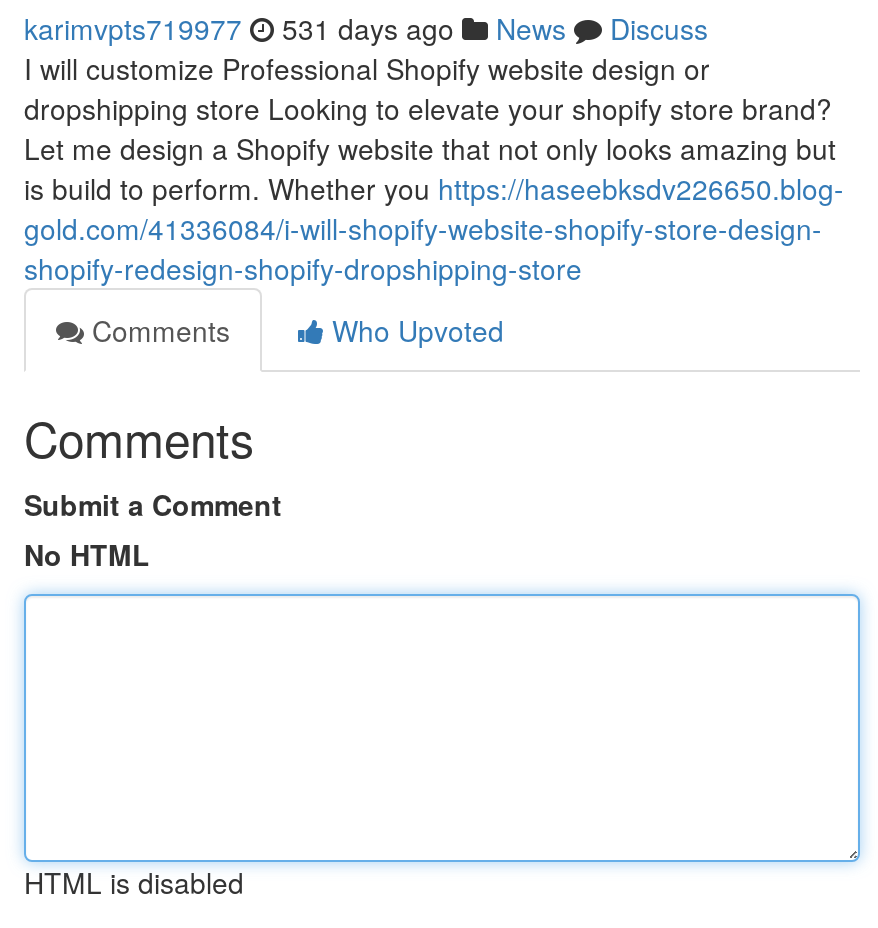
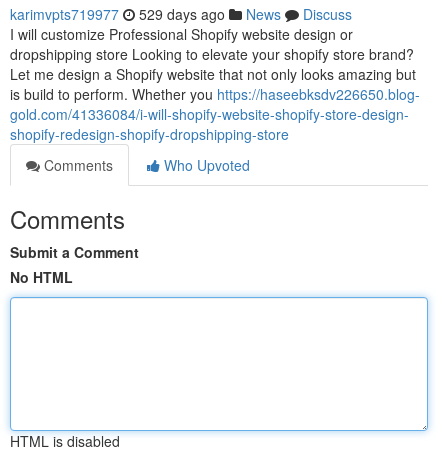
- karimvpts719977 531 days ago News Discuss
+ karimvpts719977 529 days ago News Discuss
